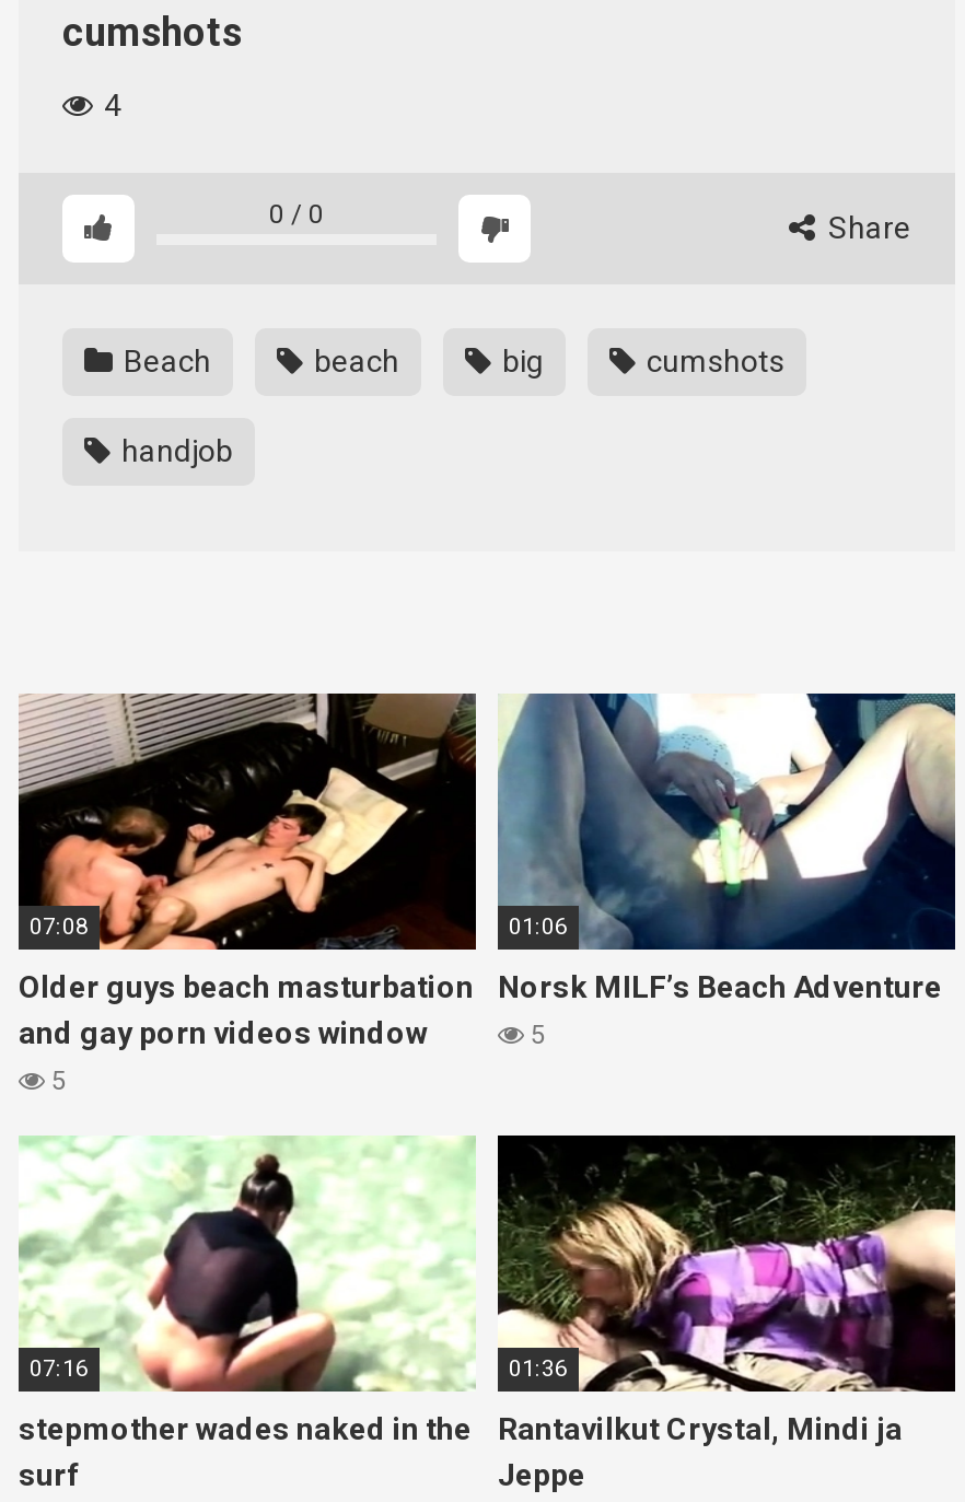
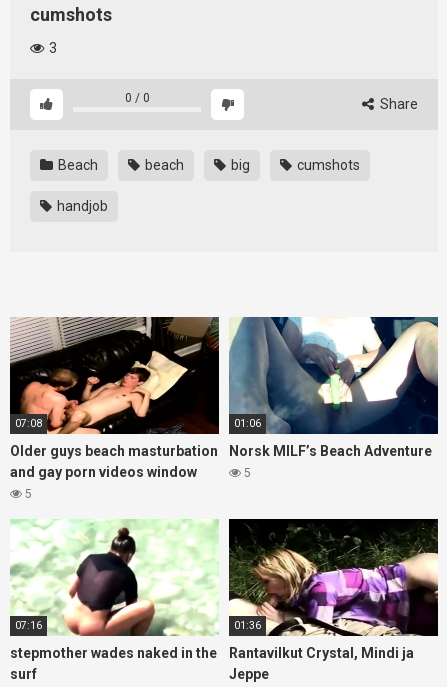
- 4
+ 3
